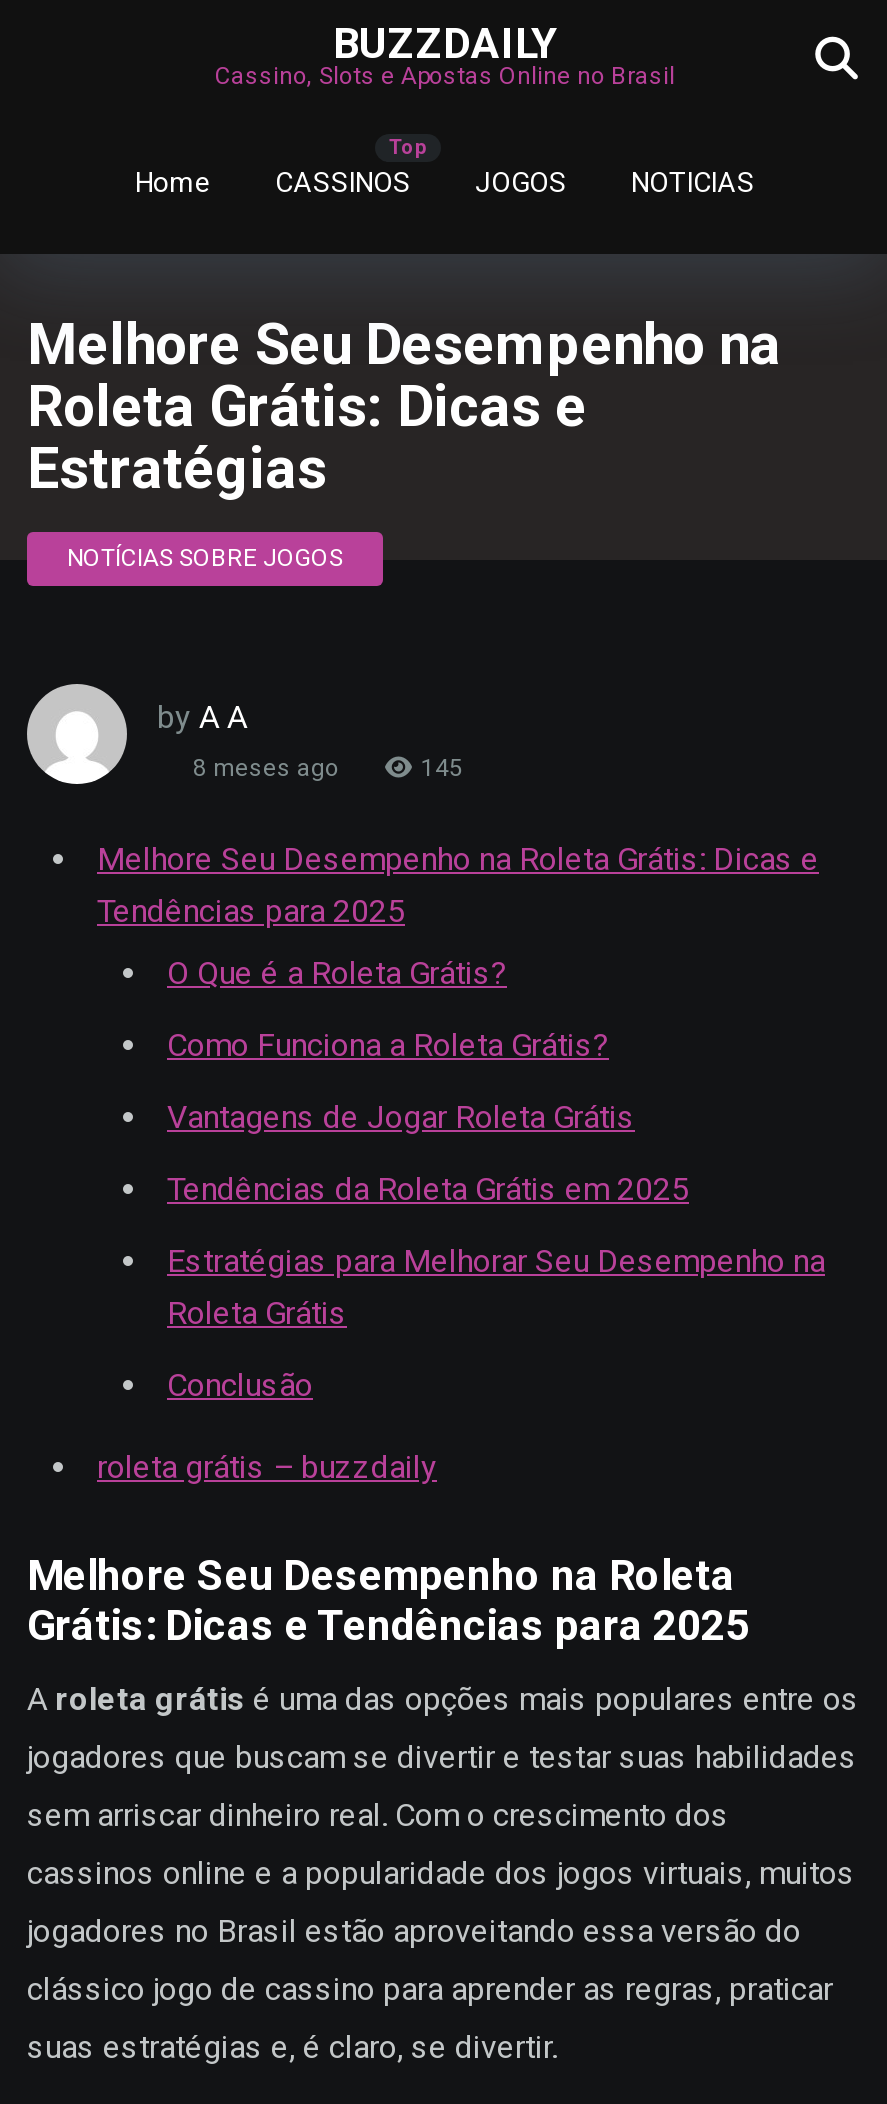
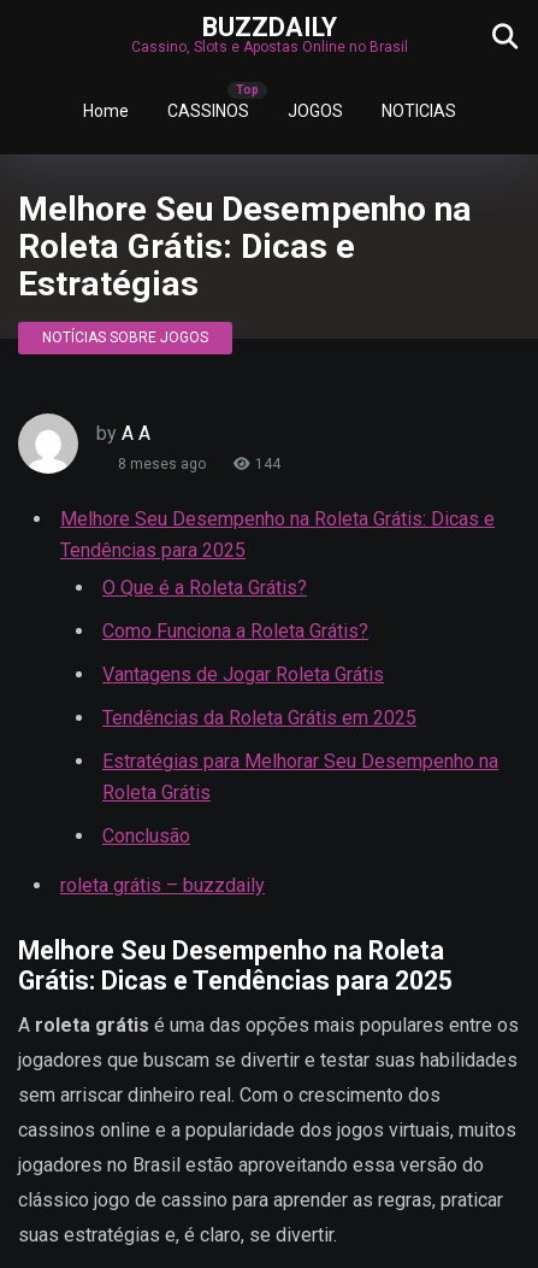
- 145
+ 144
